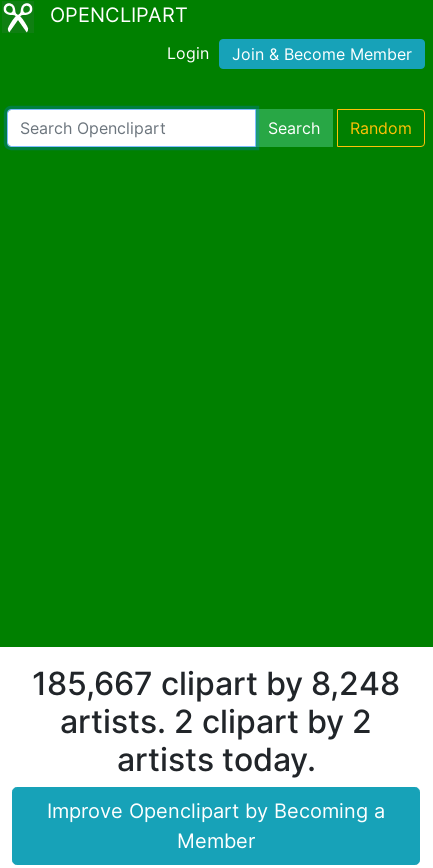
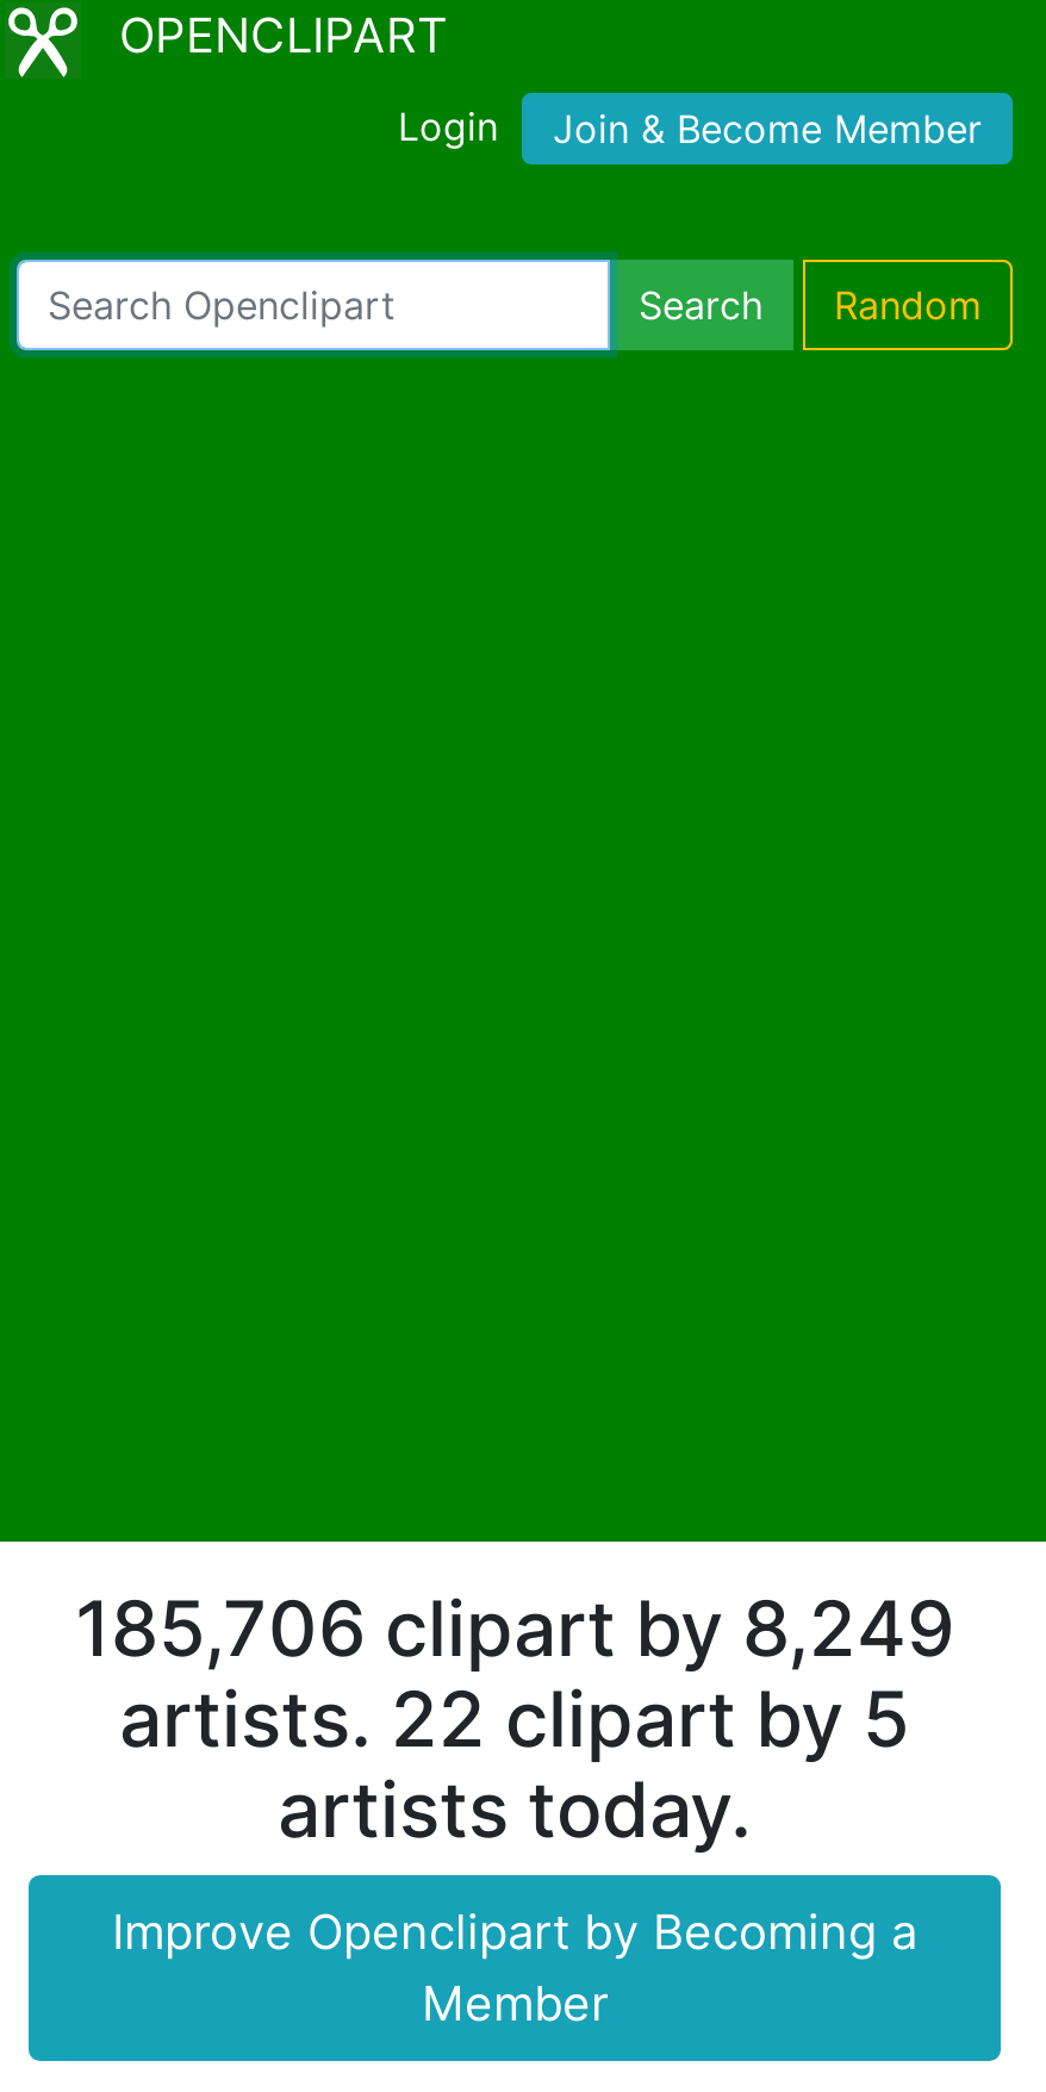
- 185,667 clipart by 8,248
+ 185,706 clipart by 8,249

- artists. 2 clipart by 2
+ artists. 22 clipart by 5
